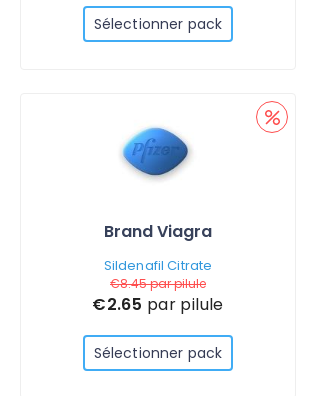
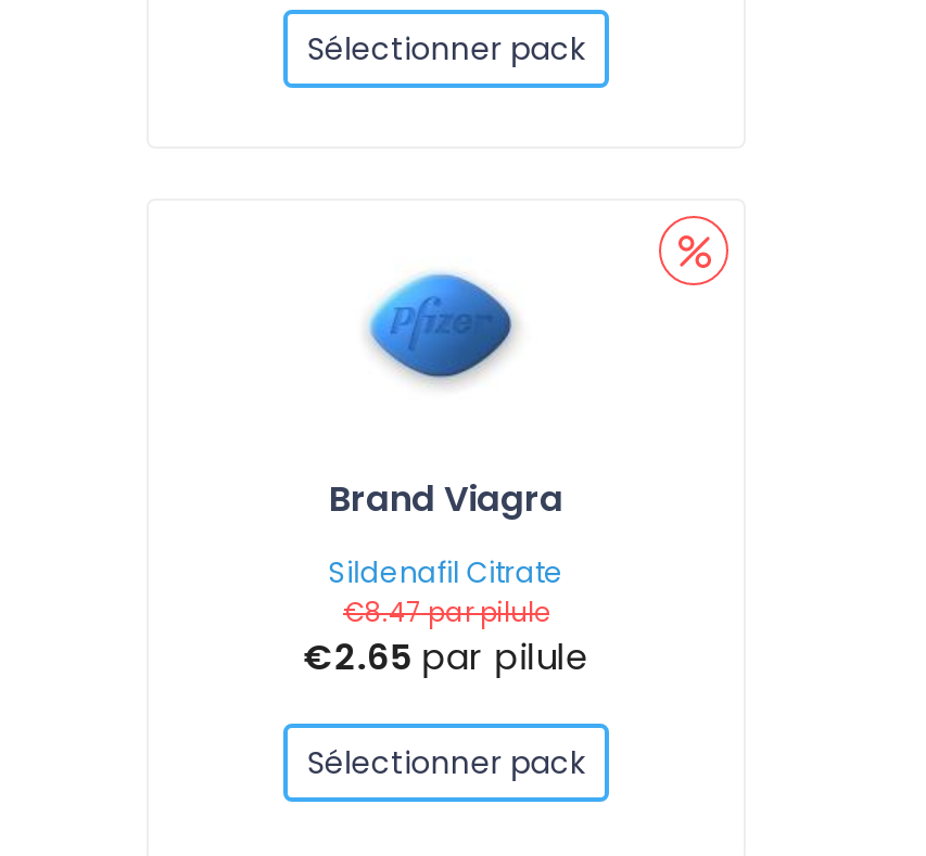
- €8.45par pilule
+ €8.47par pilule
